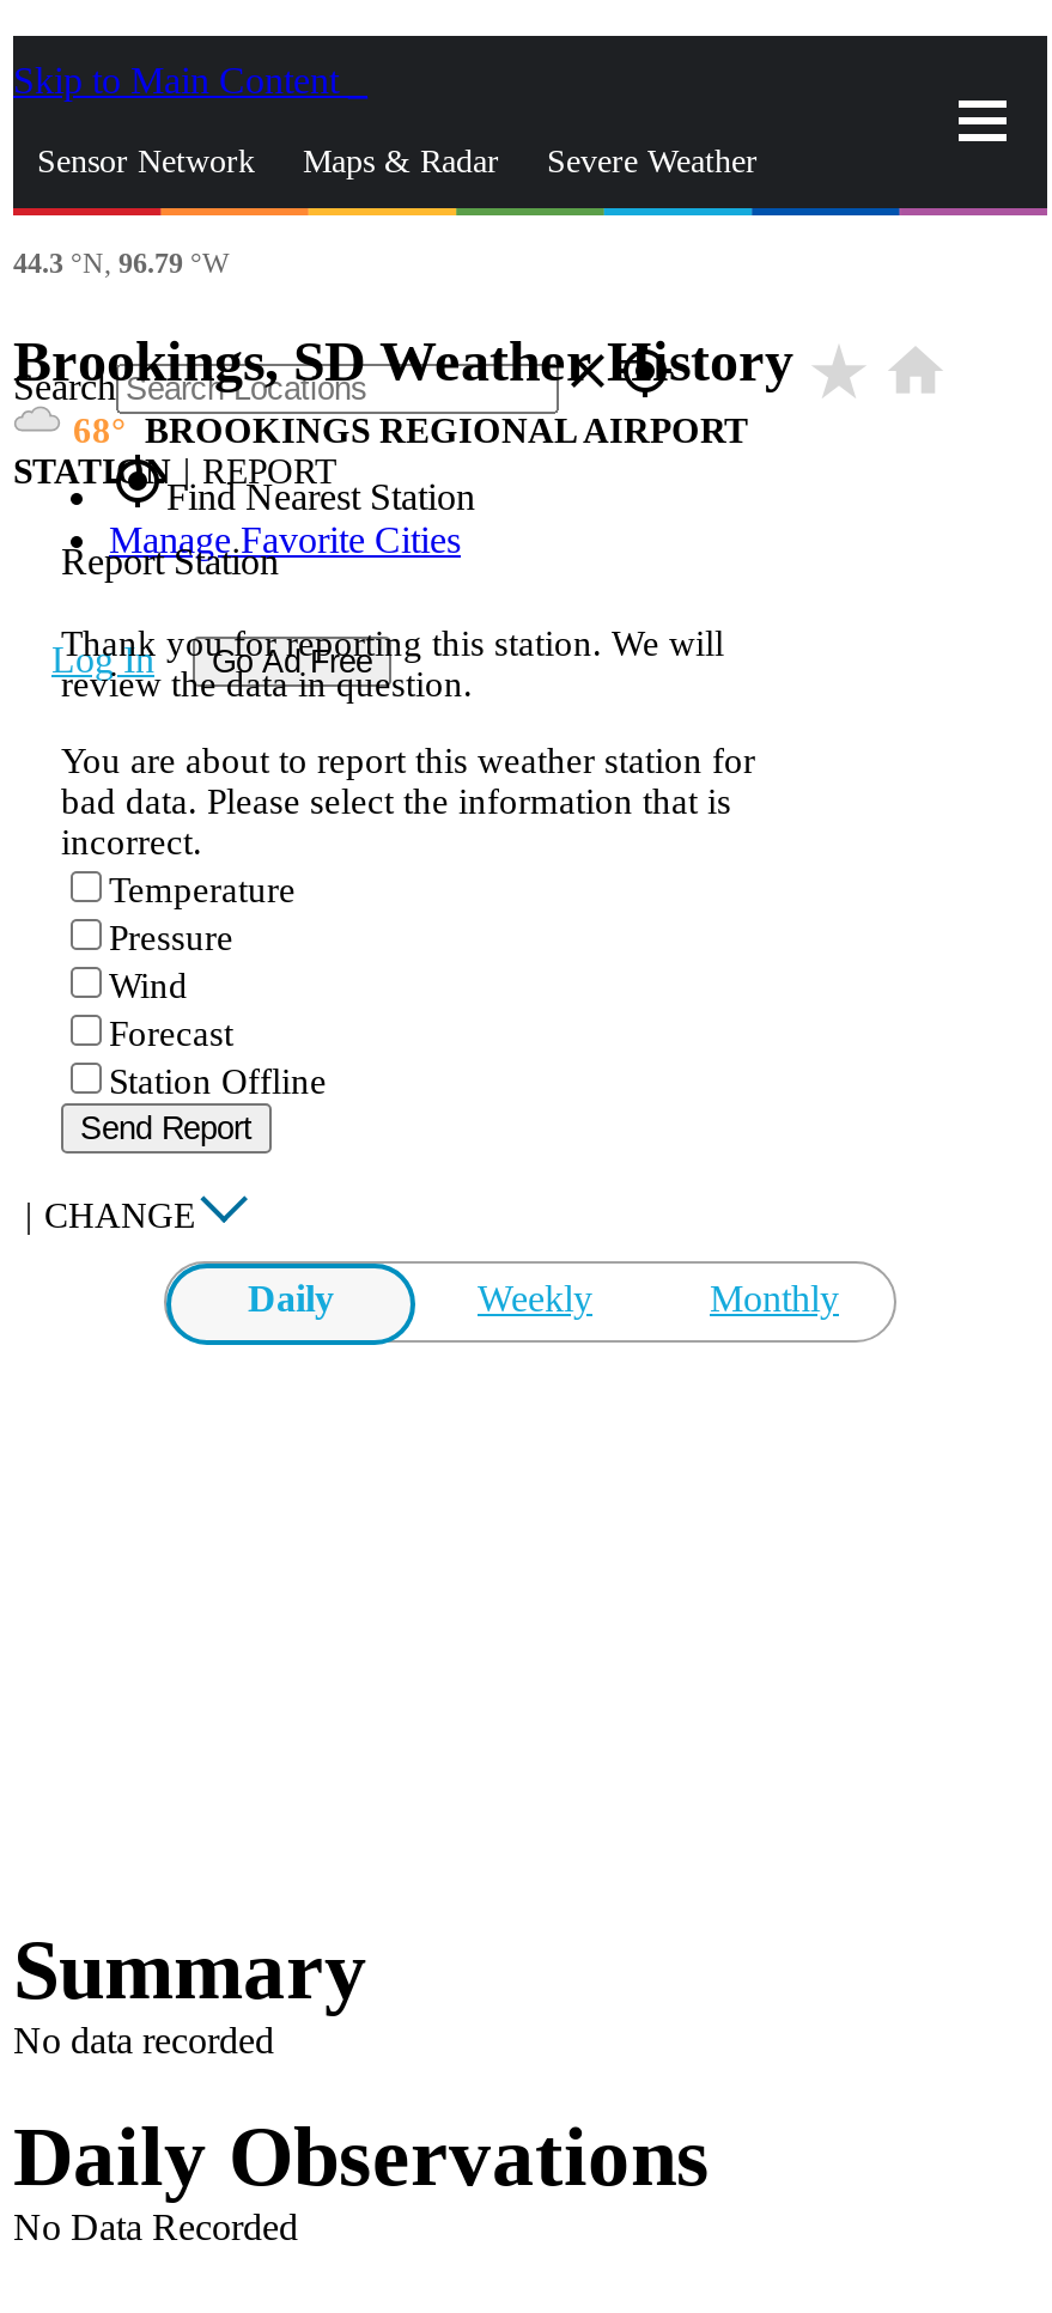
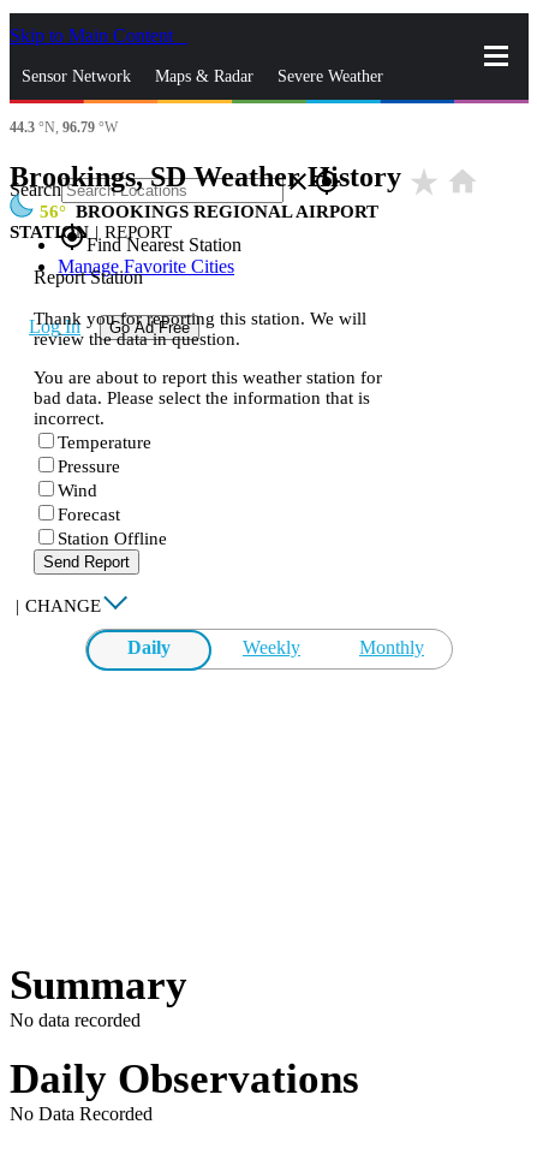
- 68 BROOKINGS REGIONAL AIRPORT
+ 56 BROOKINGS REGIONAL AIRPORT
